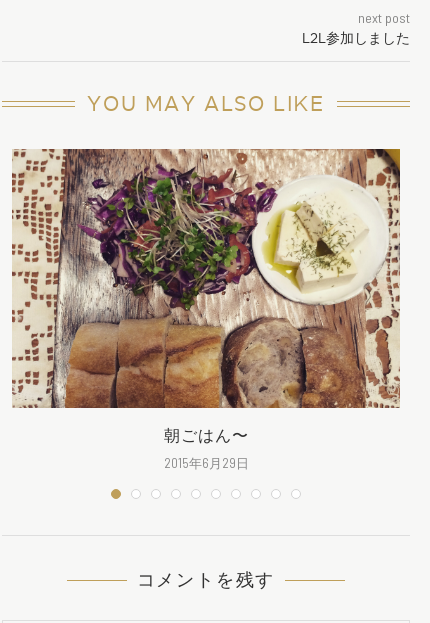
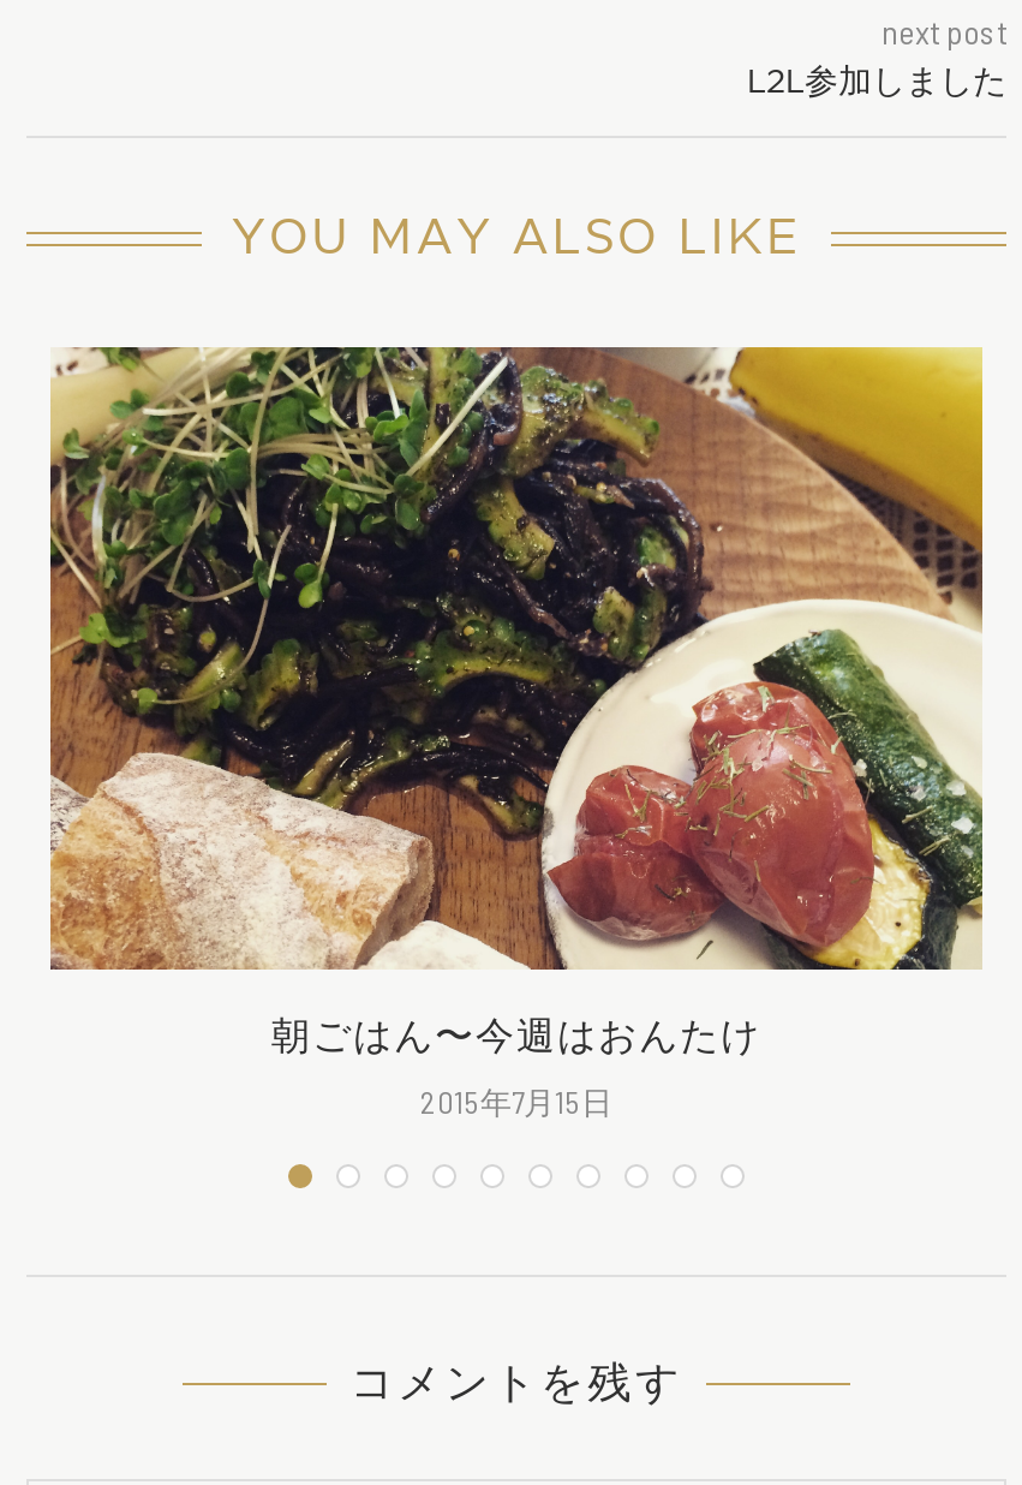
- [image]
- 朝ごはん〜
- 2015年6月29日
+ [image]
+ 朝ごはん〜今週はおんたけ
+ 2015年7月15日
